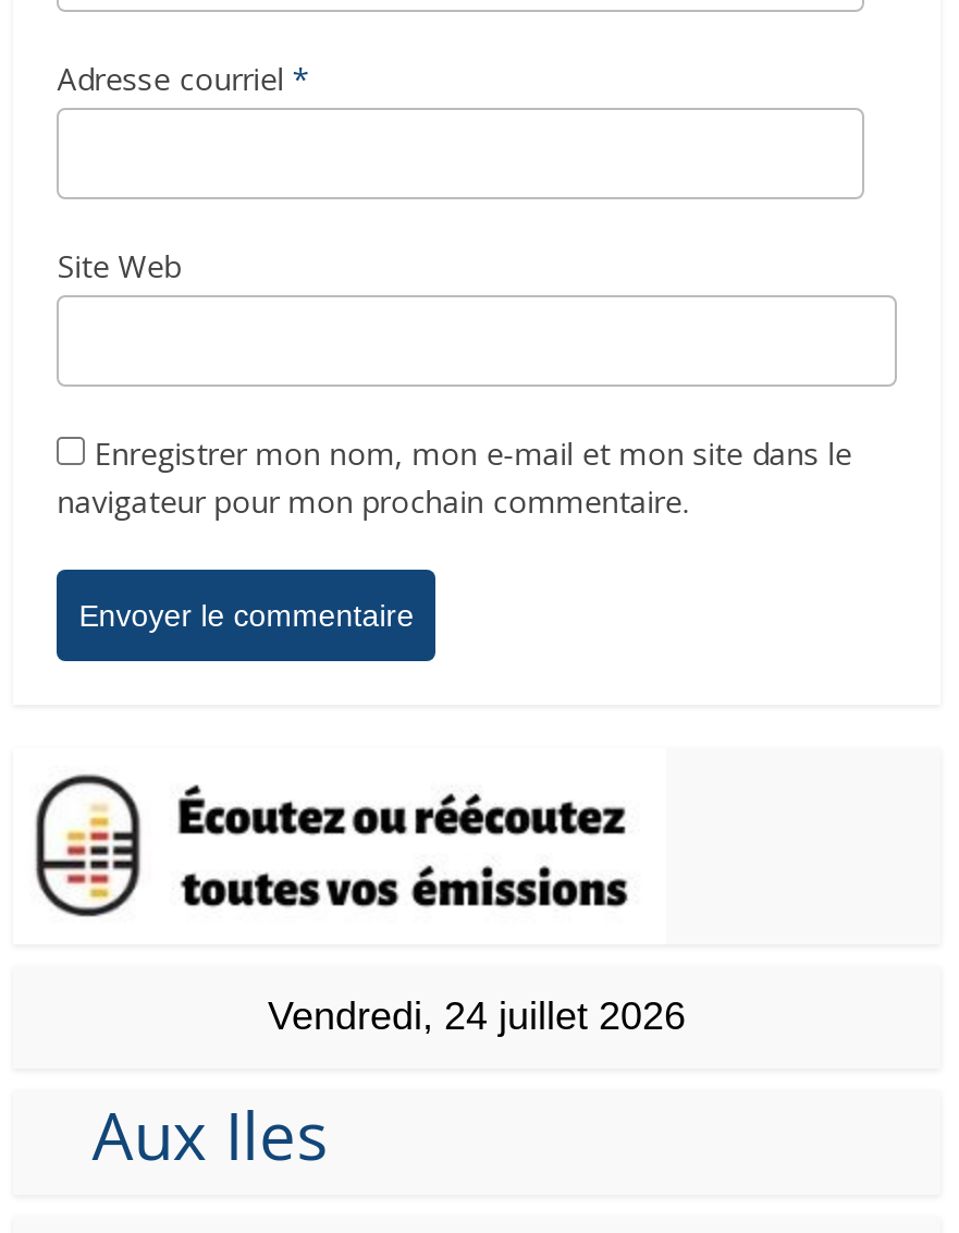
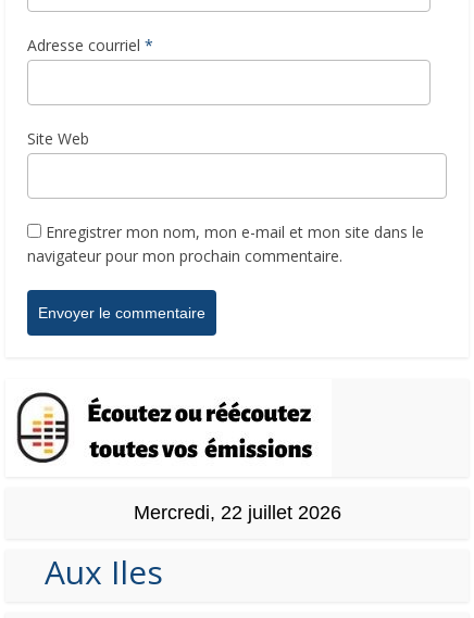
- Vendredi, 24 juillet 2026
+ Mercredi, 22 juillet 2026
